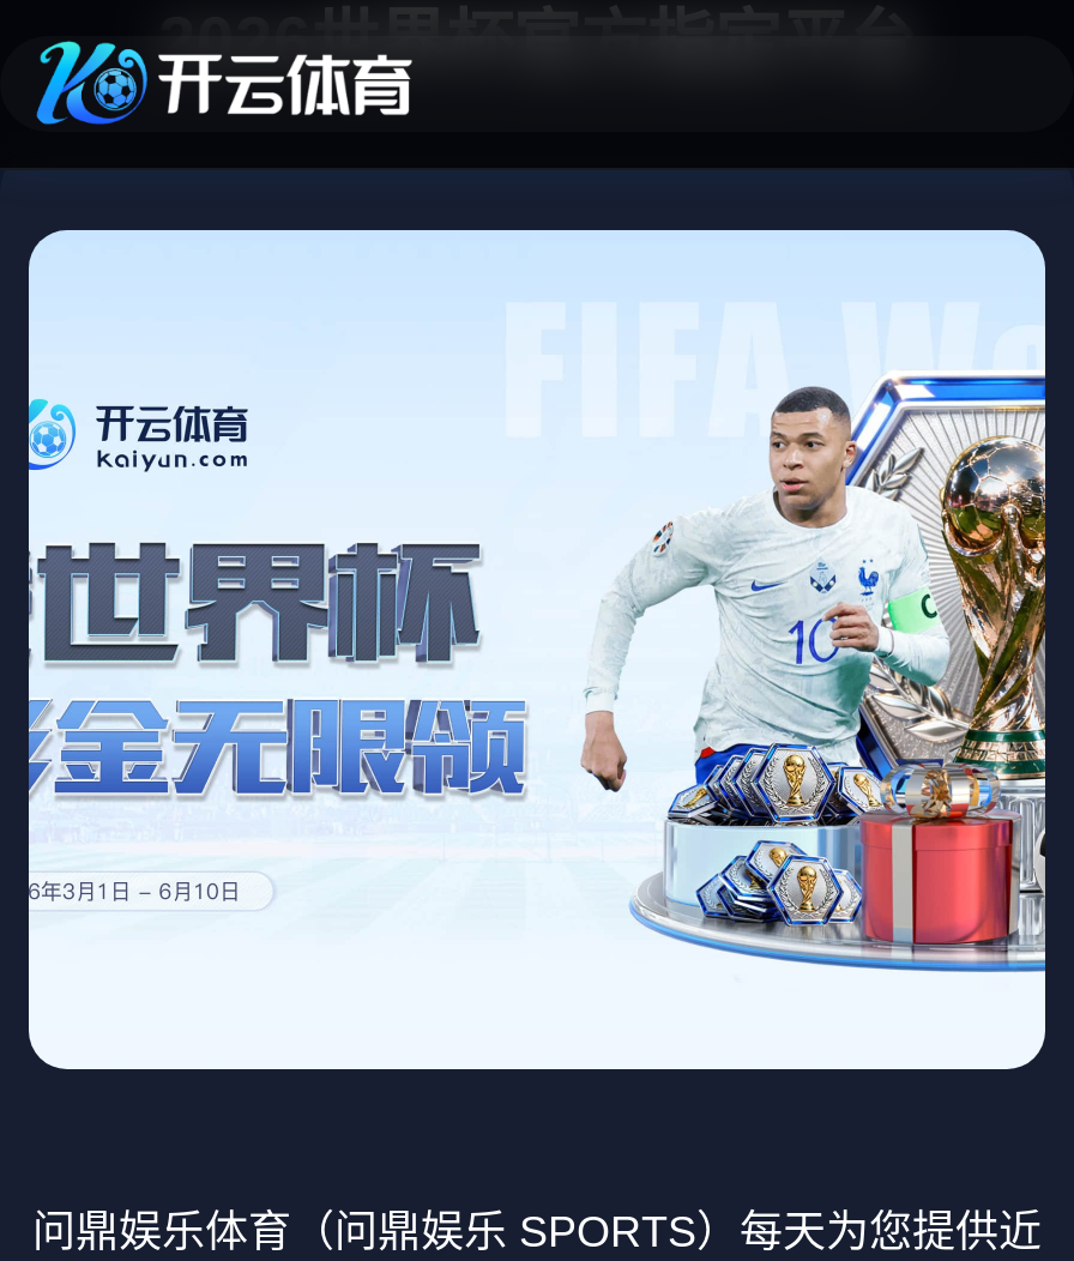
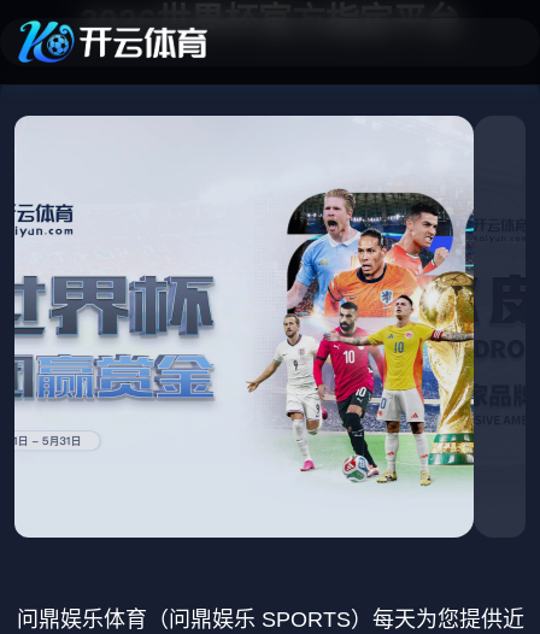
- [image]
+ [image]
